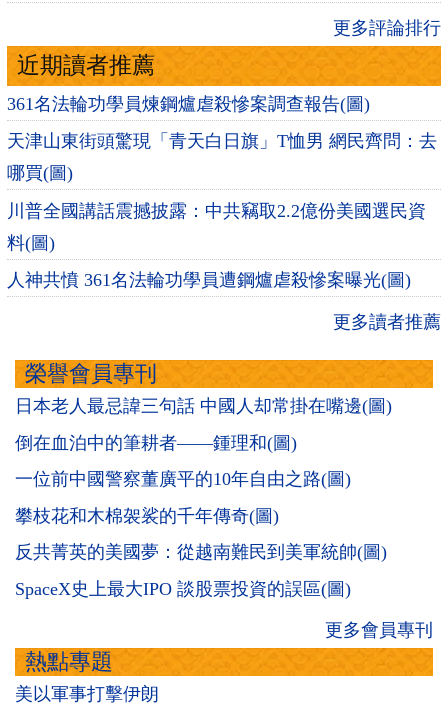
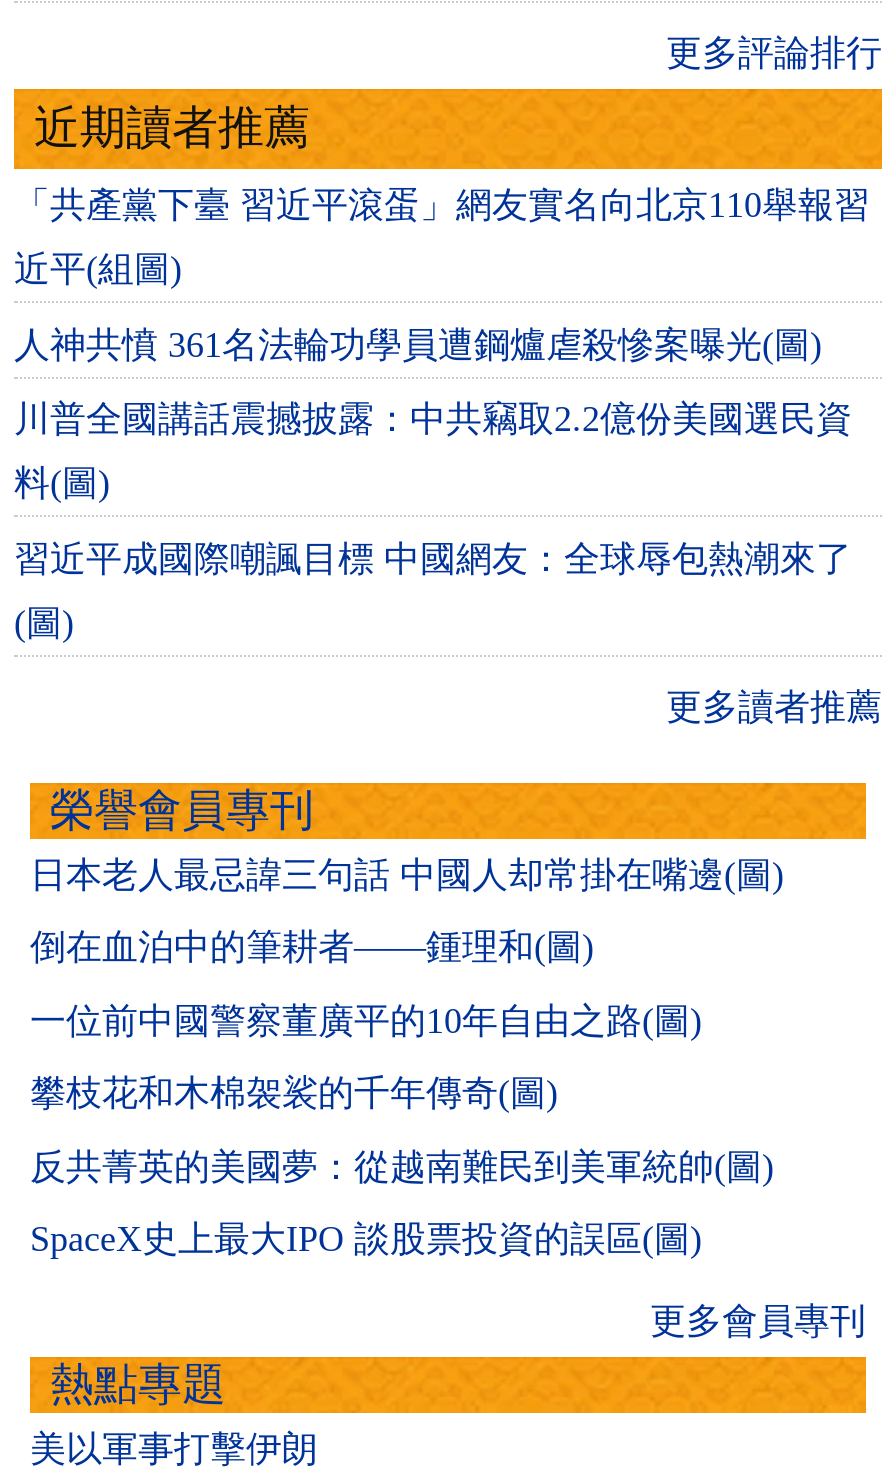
- 361名法輪功學員煉鋼爐虐殺慘案調查報告(圖)
+ 「共產黨下臺 習近平滾蛋」網友實名向北京110舉報習

- 天津山東街頭驚現「青天白日旗」T恤男 網民齊問：去
+ 近平(組圖)

- 哪買(圖)

+ 習近平成國際嘲諷目標 中國網友：全球辱包熱潮來了
+ (圖)

moved up: 人神共憤 361名法輪功學員遭鋼爐虐殺慘案曝光(圖)
